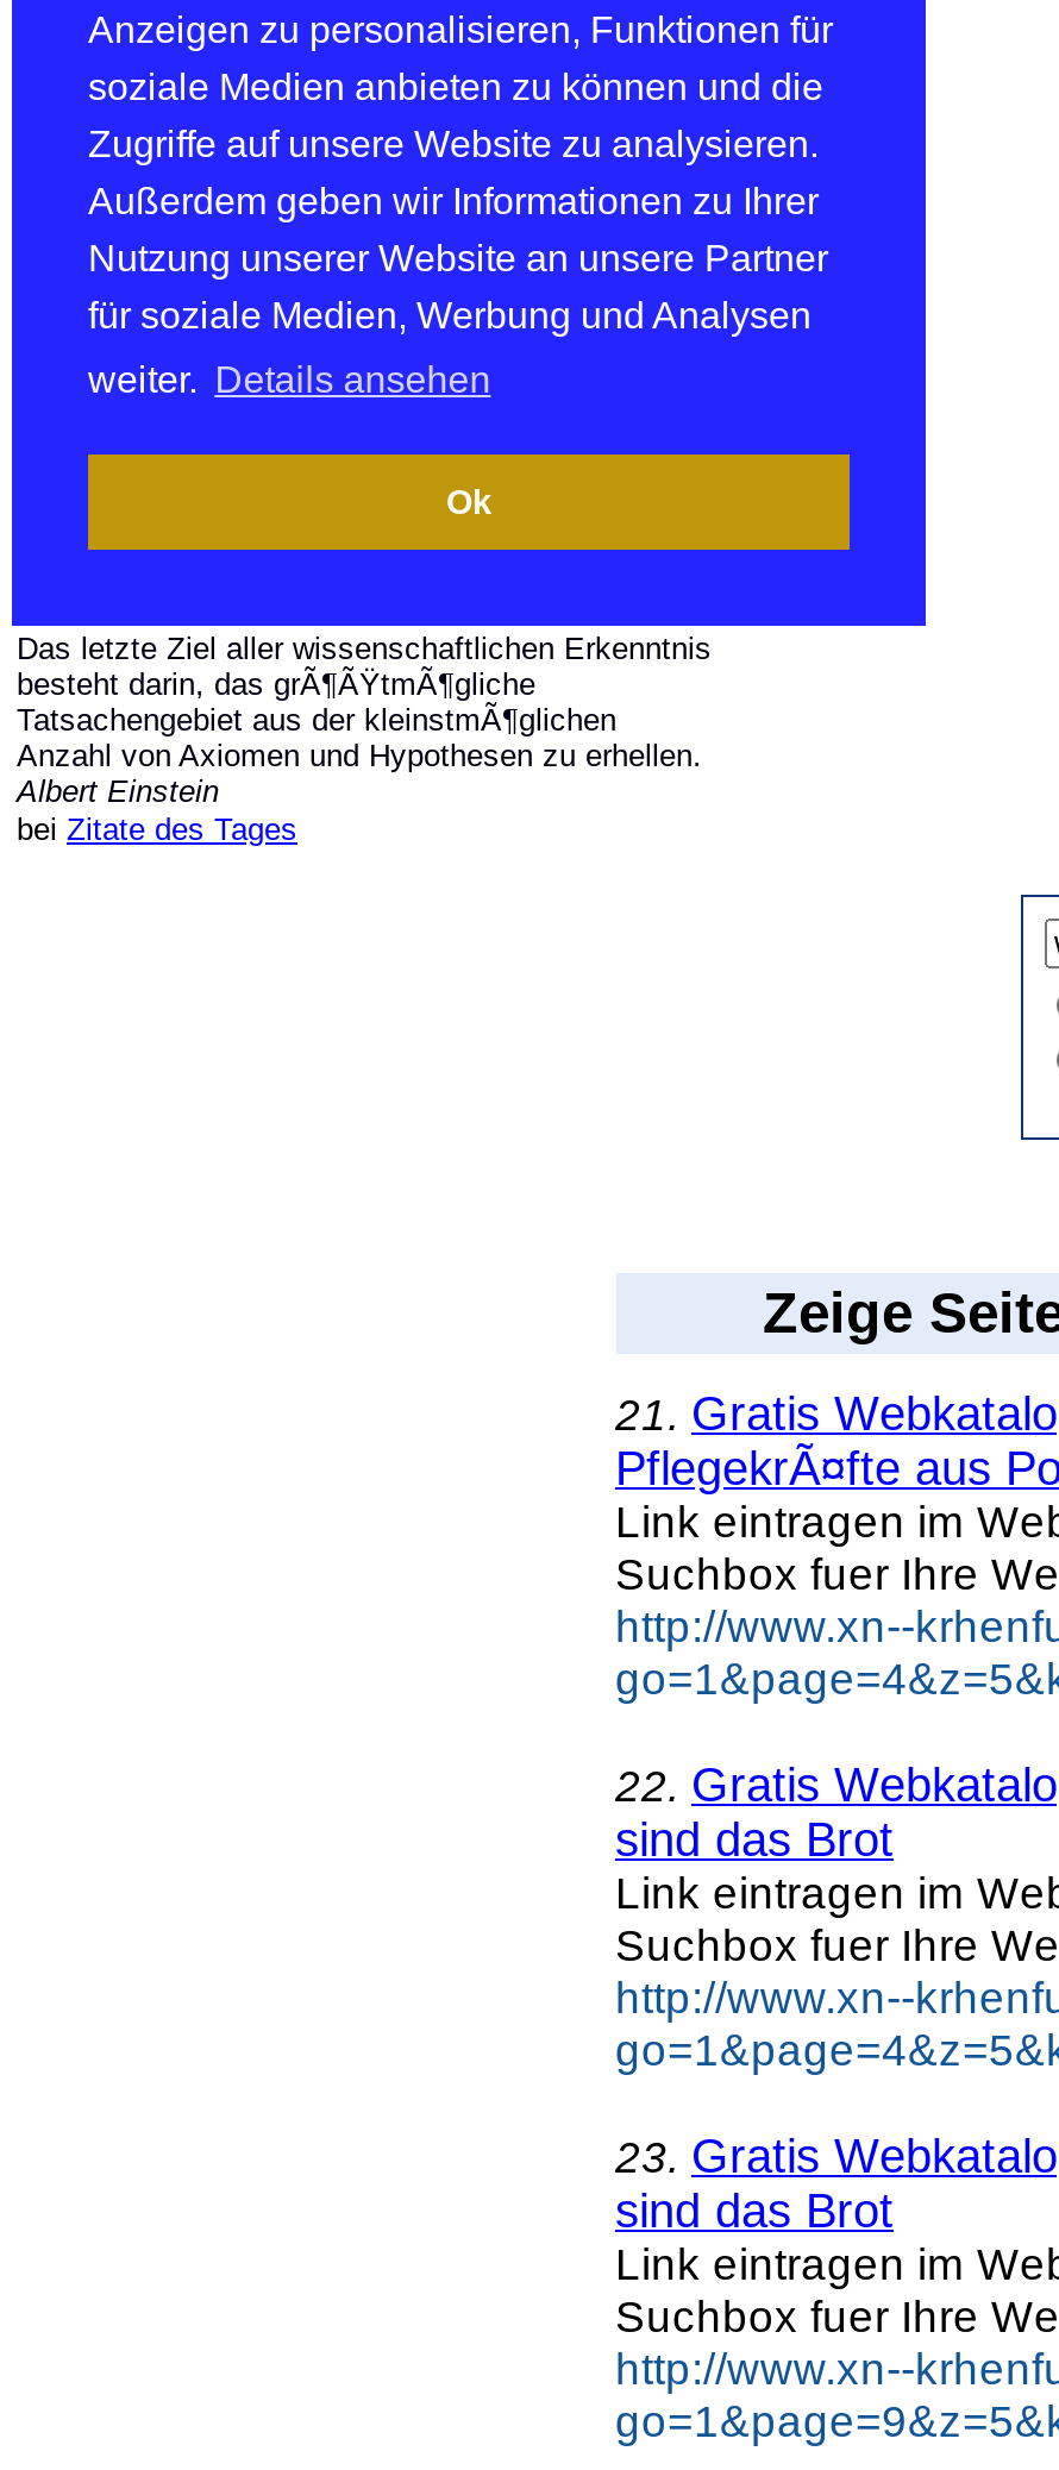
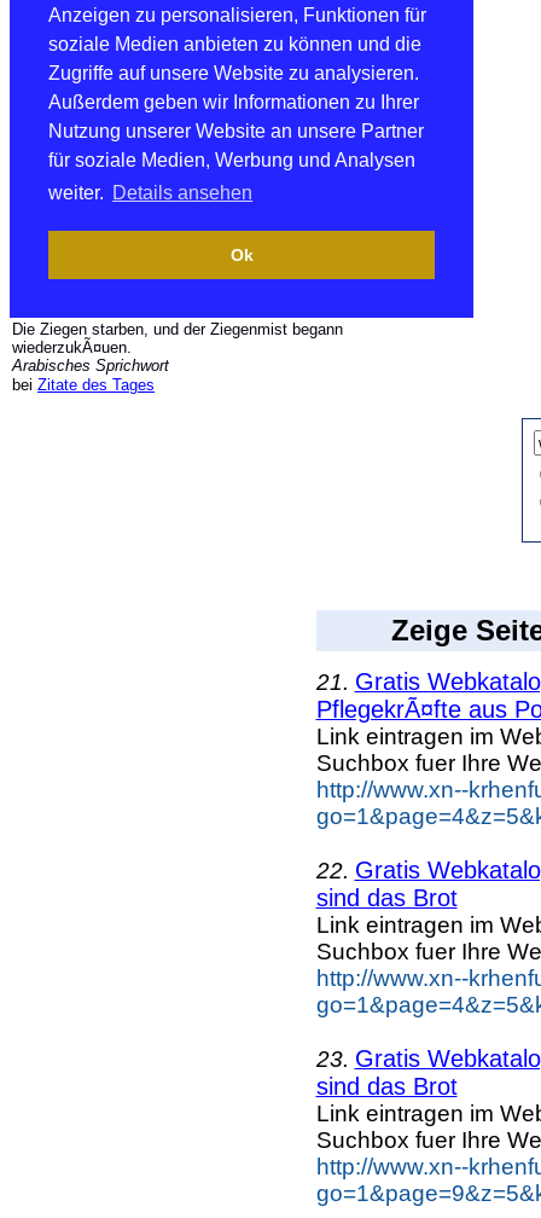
- Das letzte Ziel aller wissenschaftlichen Erkenntnis
- besteht darin, das grÃ¶ÃŸtmÃ¶gliche
- Tatsachengebiet aus der kleinstmÃ¶glichen
- Anzahl von Axiomen und Hypothesen zu erhellen.
- Albert Einstein
+ Die Ziegen starben, und der Ziegenmist begann
+ wiederzukÃ¤uen.
+ Arabisches Sprichwort
